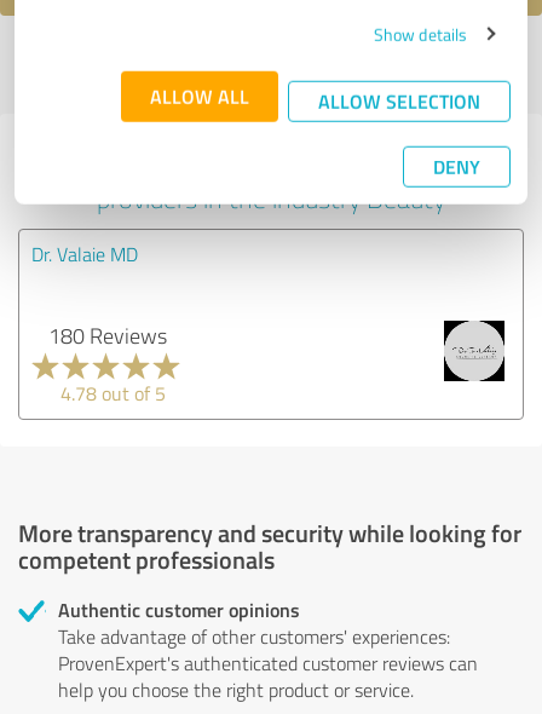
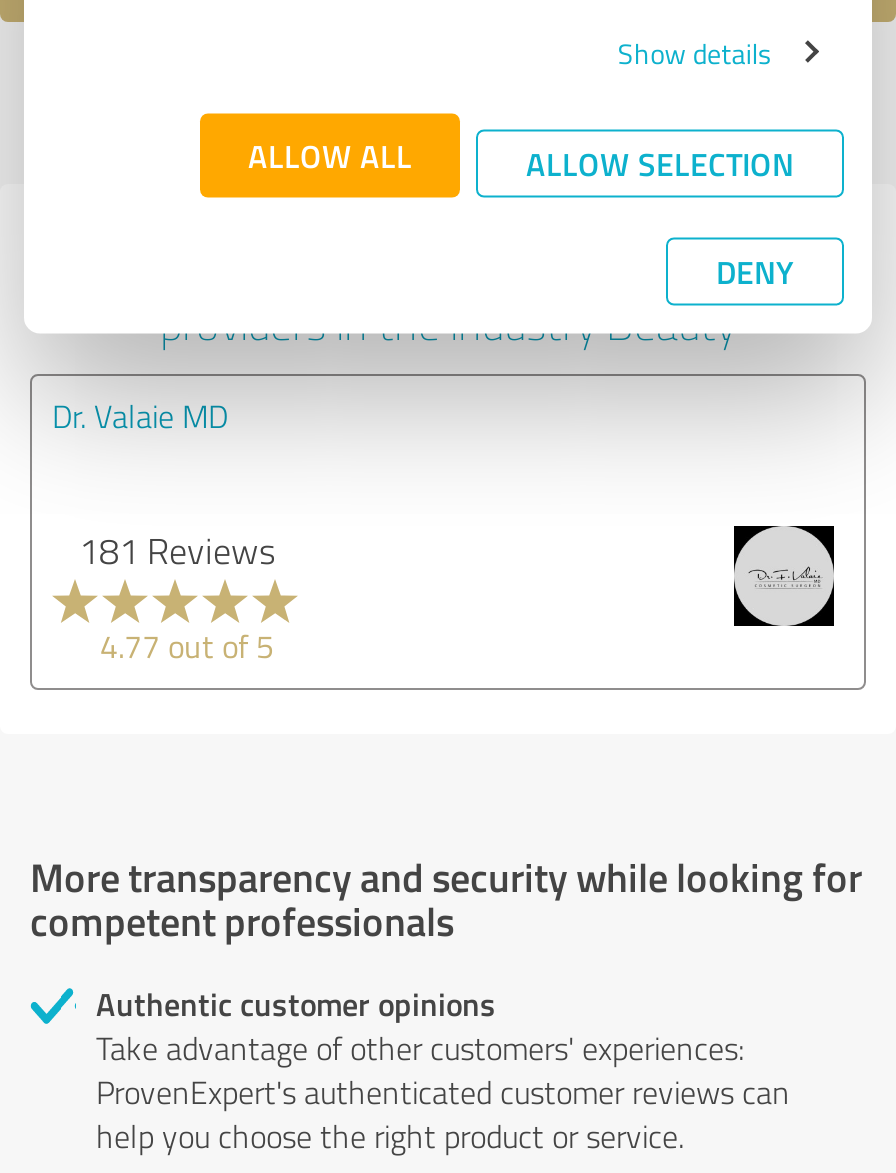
- 180 Reviews
+ 181 Reviews

- 4.78 out of 5
+ 4.77 out of 5
